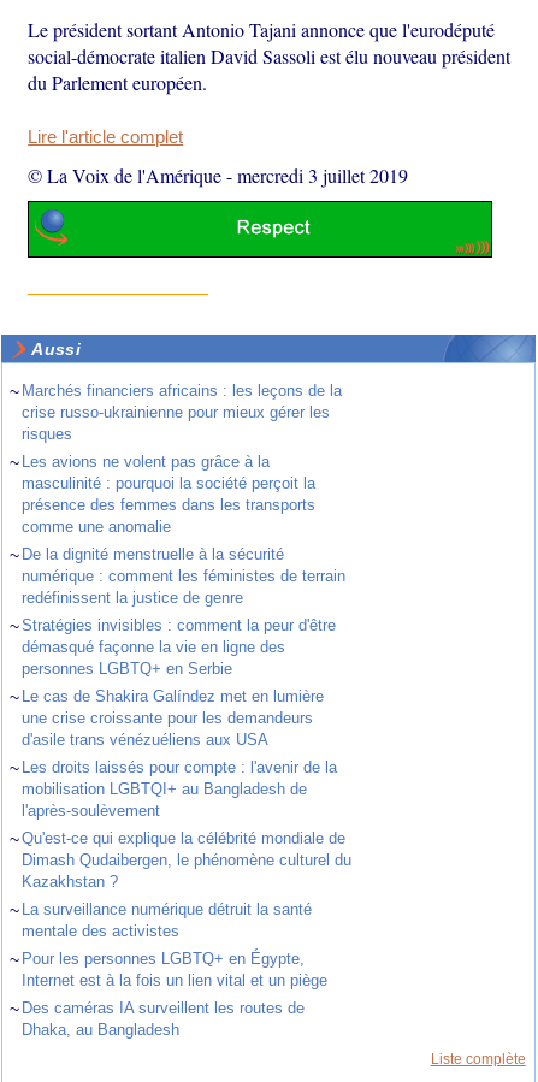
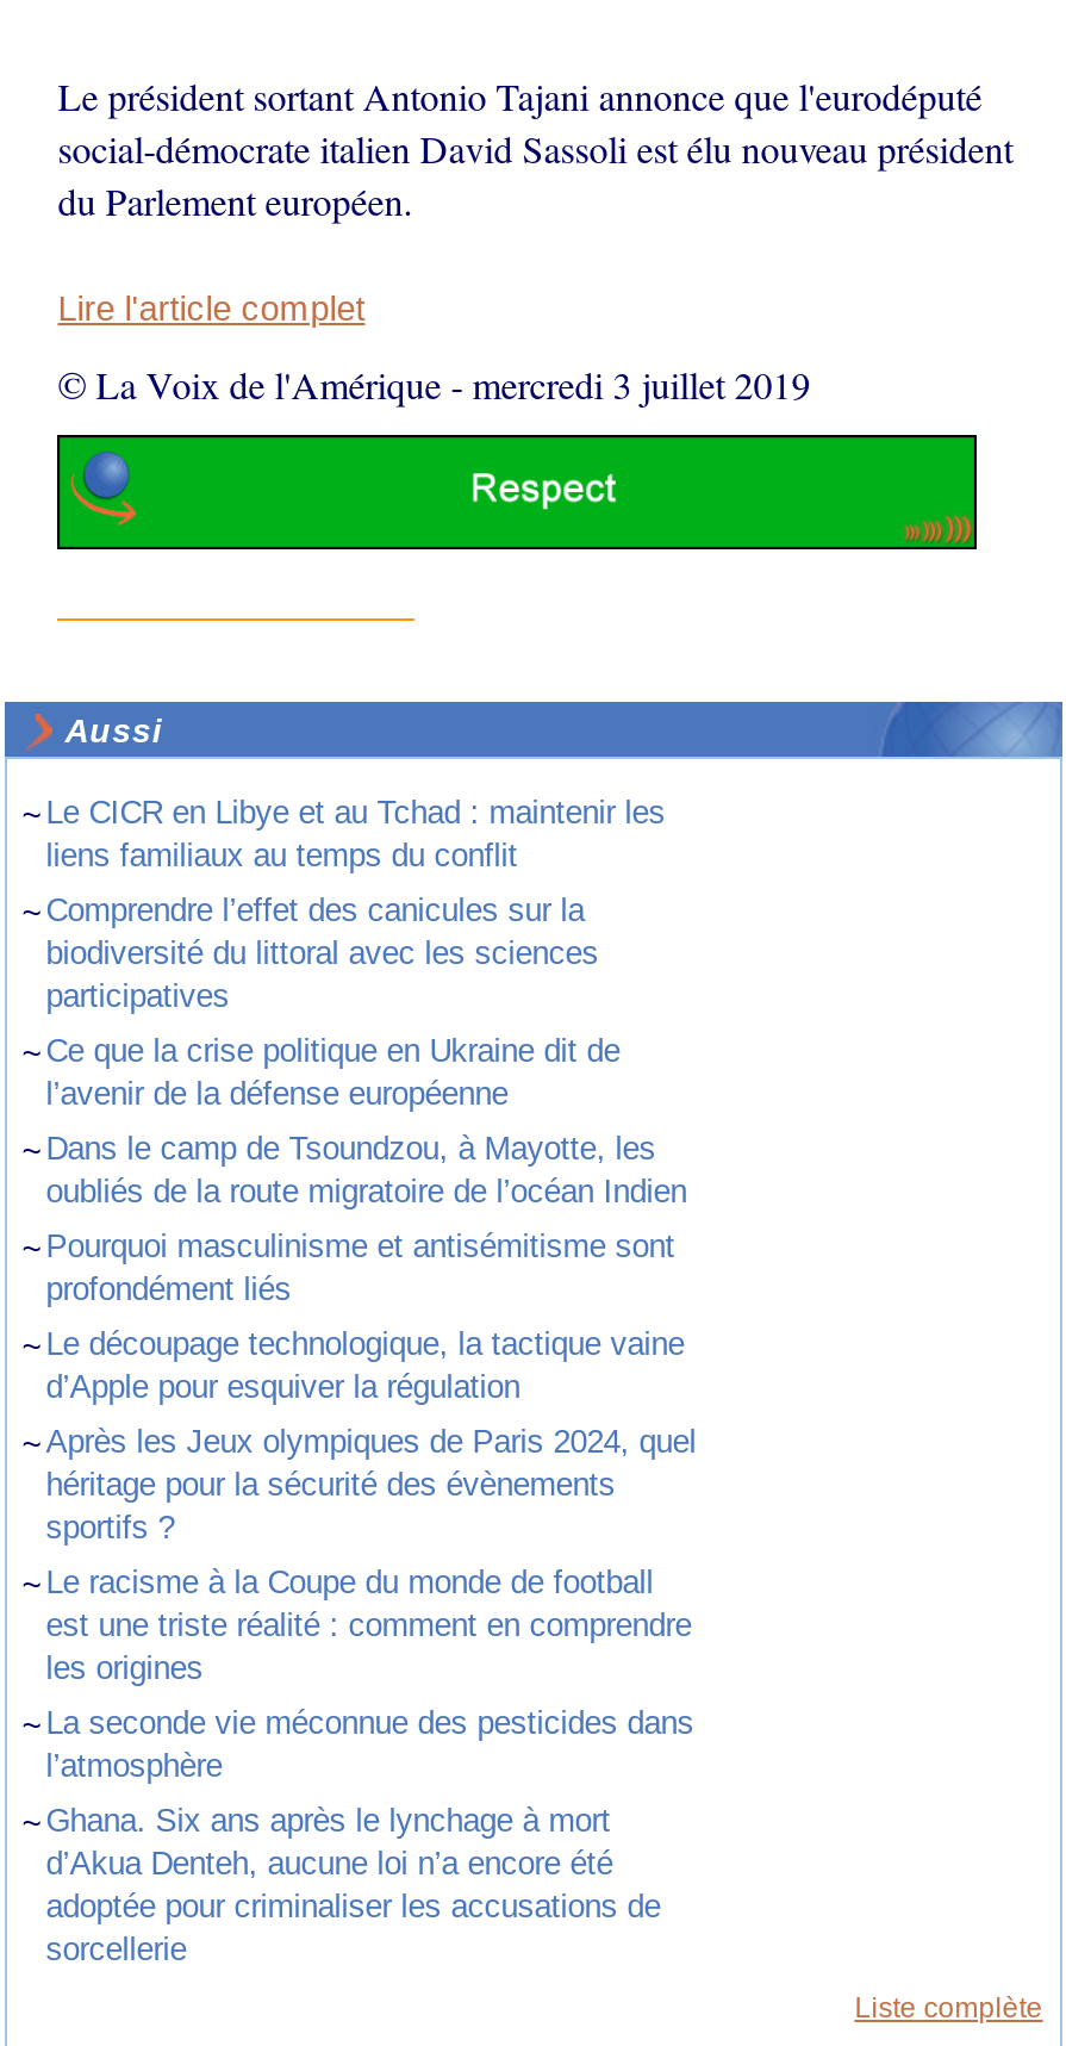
- ~ Marchés financiers africains : les leçons de la
- crise russo-ukrainienne pour mieux gérer les
- risques
+ ~ Le CICR en Libye et au Tchad : maintenir les
+ liens familiaux au temps du conflit

- ~ Les avions ne volent pas grâce à la
- masculinité : pourquoi la société perçoit la
- présence des femmes dans les transports
- comme une anomalie
+ ~ Comprendre l’effet des canicules sur la
+ biodiversité du littoral avec les sciences
+ participatives

- ~ De la dignité menstruelle à la sécurité
- numérique : comment les féministes de terrain
- redéfinissent la justice de genre
+ ~ Ce que la crise politique en Ukraine dit de
+ l’avenir de la défense européenne

- ~ Stratégies invisibles : comment la peur d'être
- démasqué façonne la vie en ligne des
- personnes LGBTQ+ en Serbie
+ ~ Dans le camp de Tsoundzou, à Mayotte, les
+ oubliés de la route migratoire de l’océan Indien

- ~ Le cas de Shakira Galíndez met en lumière
- une crise croissante pour les demandeurs
- d'asile trans vénézuéliens aux USA
+ ~ Pourquoi masculinisme et antisémitisme sont
+ profondément liés

- ~ Les droits laissés pour compte : l'avenir de la
- mobilisation LGBTQI+ au Bangladesh de
- l'après-soulèvement
+ ~ Le découpage technologique, la tactique vaine
+ d’Apple pour esquiver la régulation

- ~ Qu'est-ce qui explique la célébrité mondiale de
- Dimash Qudaibergen, le phénomène culturel du
- Kazakhstan ?
+ ~ Après les Jeux olympiques de Paris 2024, quel
+ héritage pour la sécurité des évènements
+ sportifs ?

- ~ La surveillance numérique détruit la santé
- mentale des activistes
+ ~ Le racisme à la Coupe du monde de football
+ est une triste réalité : comment en comprendre
+ les origines

- ~ Pour les personnes LGBTQ+ en Égypte,
- Internet est à la fois un lien vital et un piège
+ ~ La seconde vie méconnue des pesticides dans
+ l’atmosphère

- ~ Des caméras IA surveillent les routes de
- Dhaka, au Bangladesh
+ ~ Ghana. Six ans après le lynchage à mort
+ d’Akua Denteh, aucune loi n’a encore été
+ adoptée pour criminaliser les accusations de
+ sorcellerie
